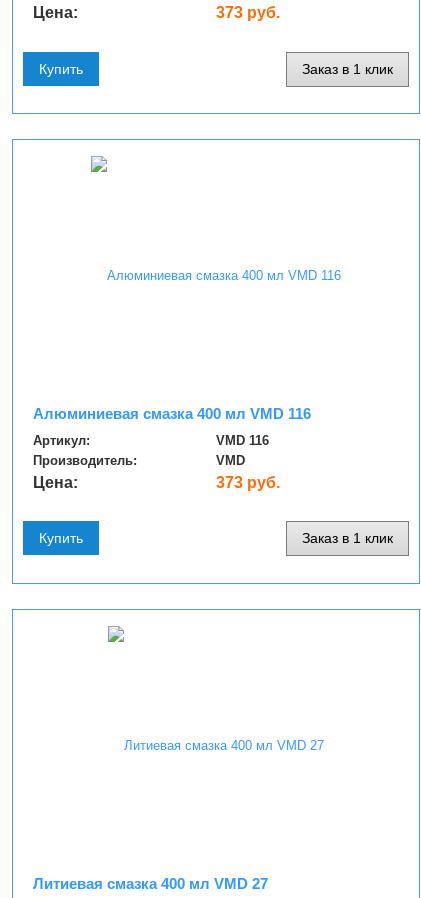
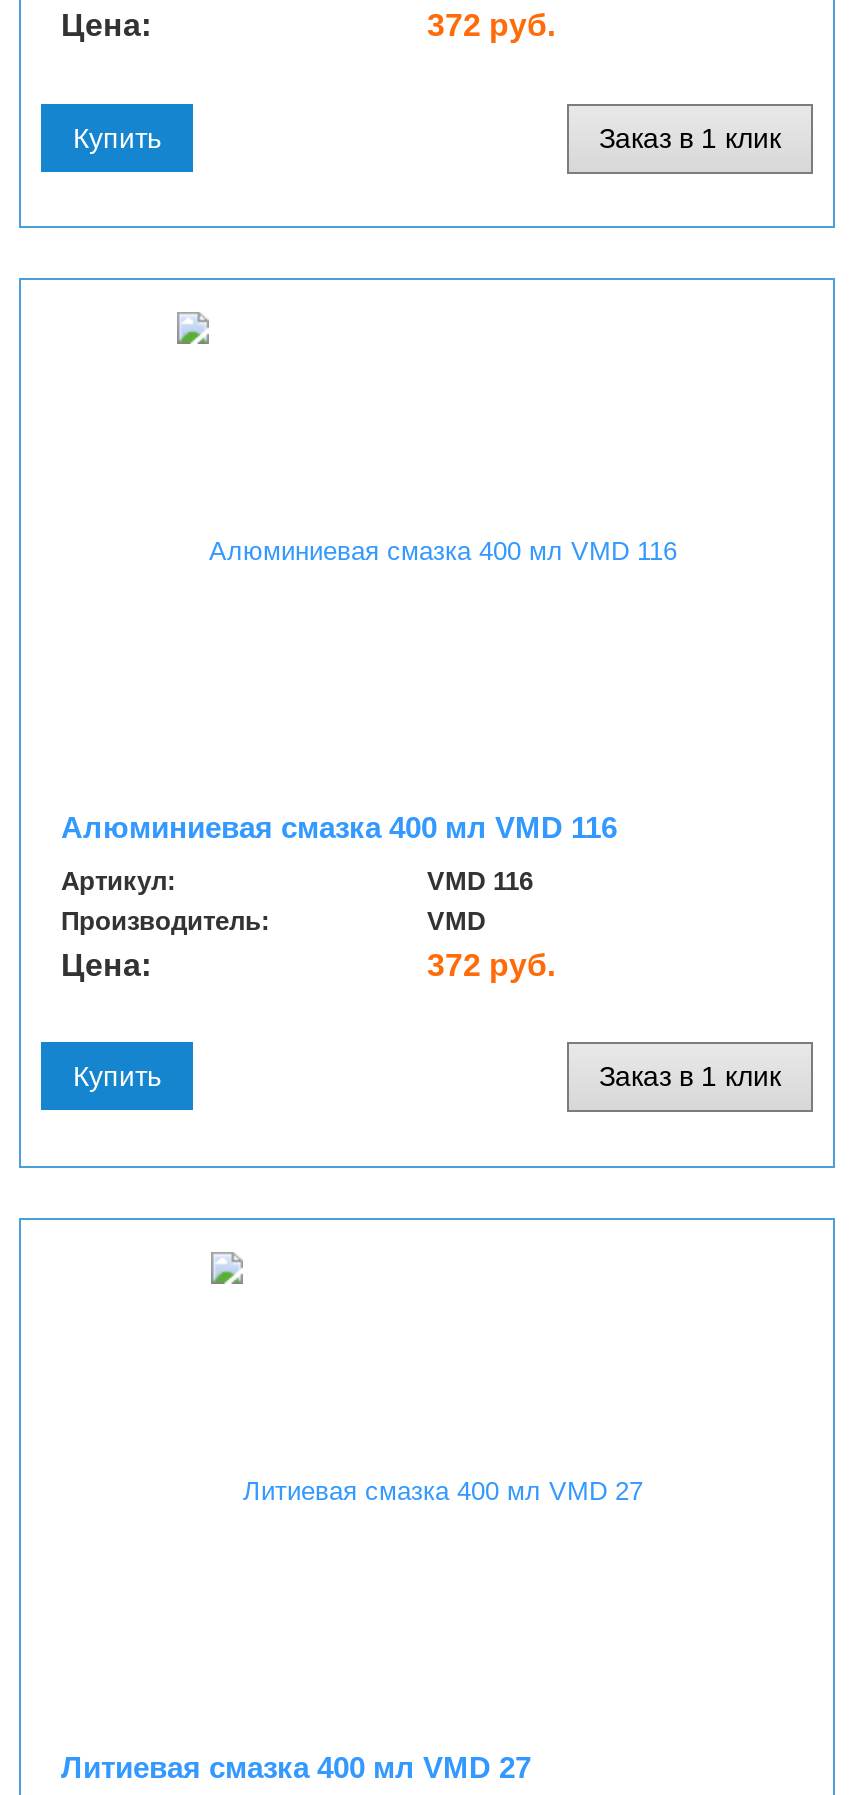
- 373 руб.
+ 372 руб.

- 373 руб.
+ 372 руб.
